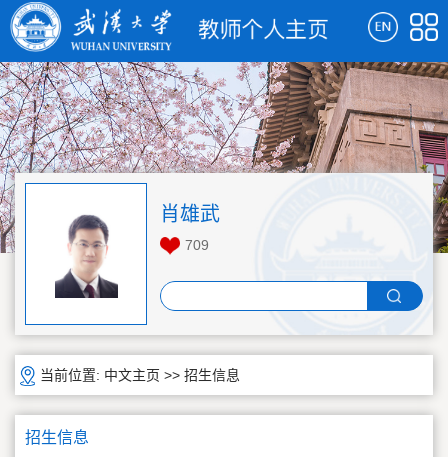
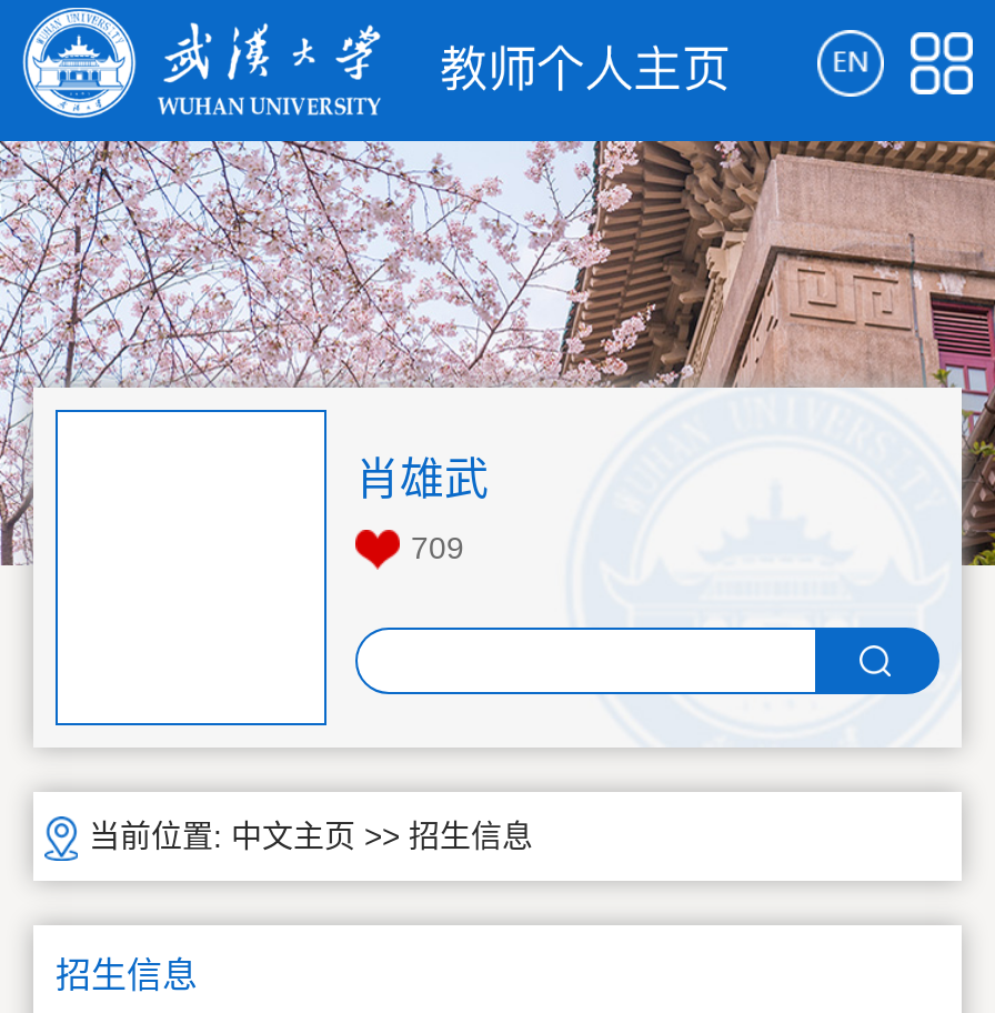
- [image]
